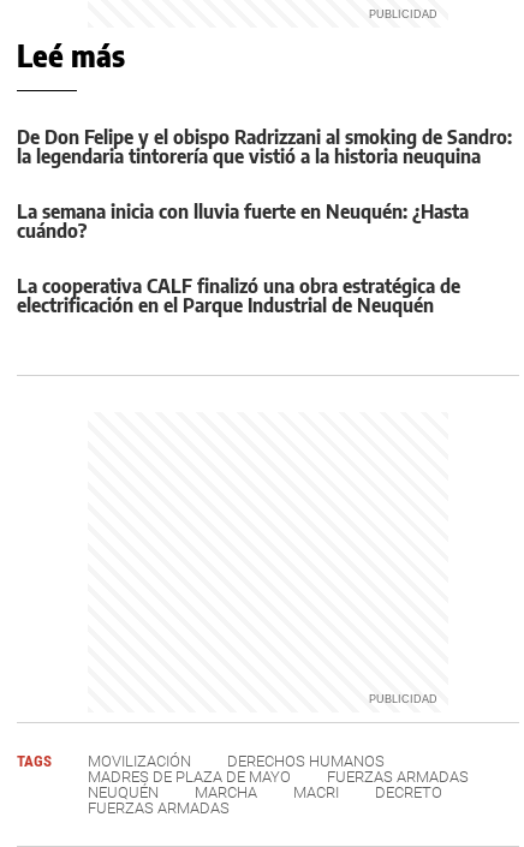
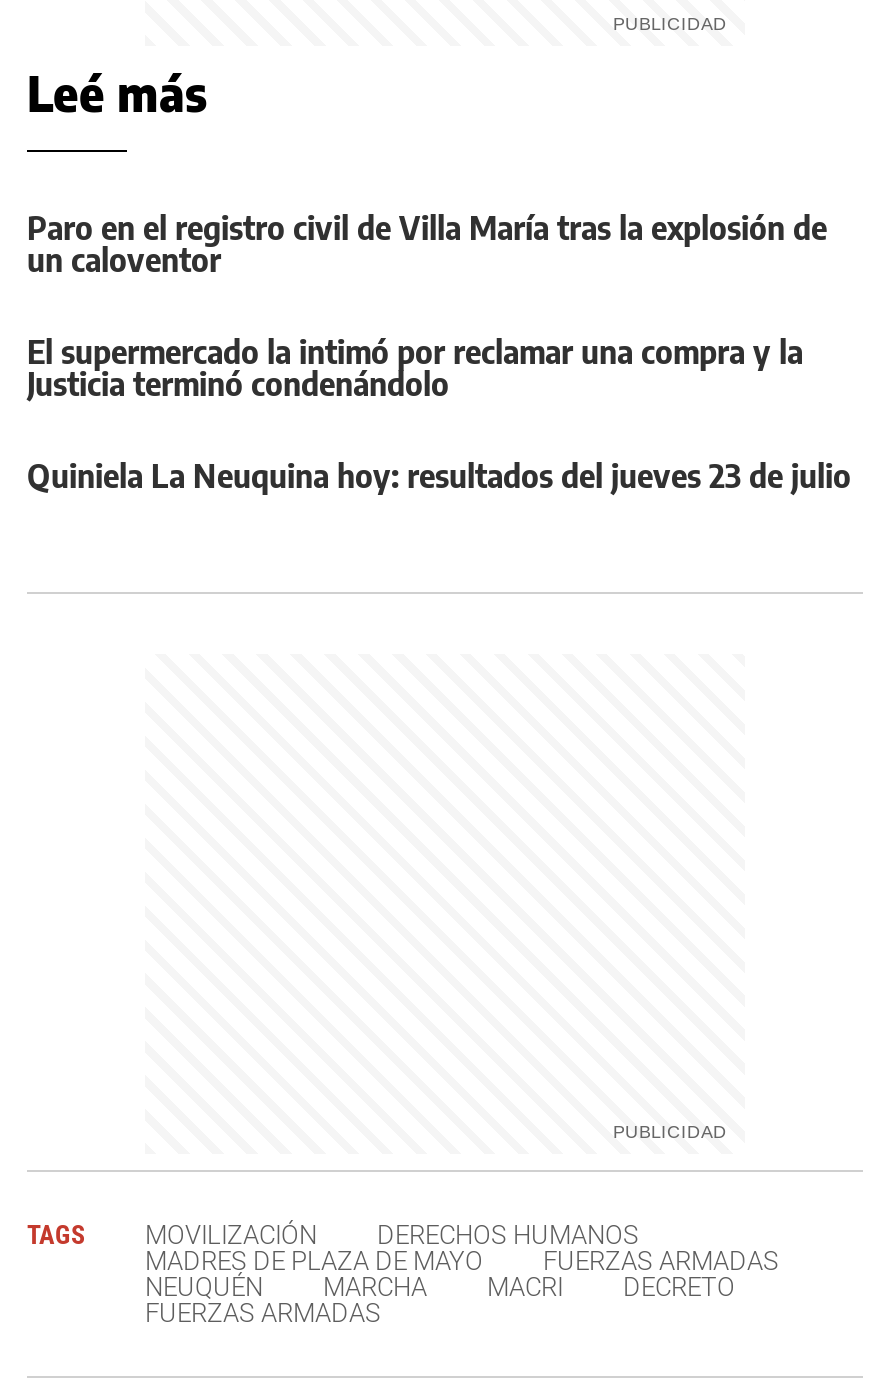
- De Don Felipe y el obispo Radrizzani al smoking de Sandro:
- la legendaria tintorería que vistió a la historia neuquina
+ Paro en el registro civil de Villa María tras la explosión de
+ un caloventor

- La semana inicia con lluvia fuerte en Neuquén: ¿Hasta
- cuándo?
+ El supermercado la intimó por reclamar una compra y la
+ Justicia terminó condenándolo

- La cooperativa CALF finalizó una obra estratégica de
- electrificación en el Parque Industrial de Neuquén
+ Quiniela La Neuquina hoy: resultados del jueves 23 de julio
